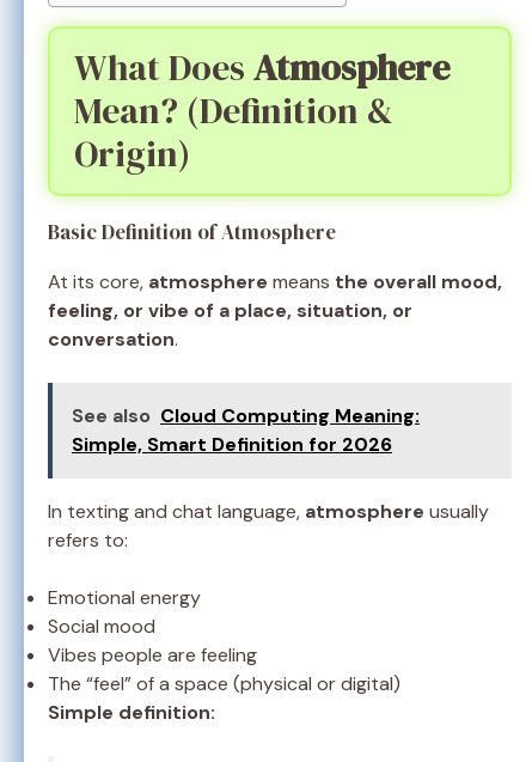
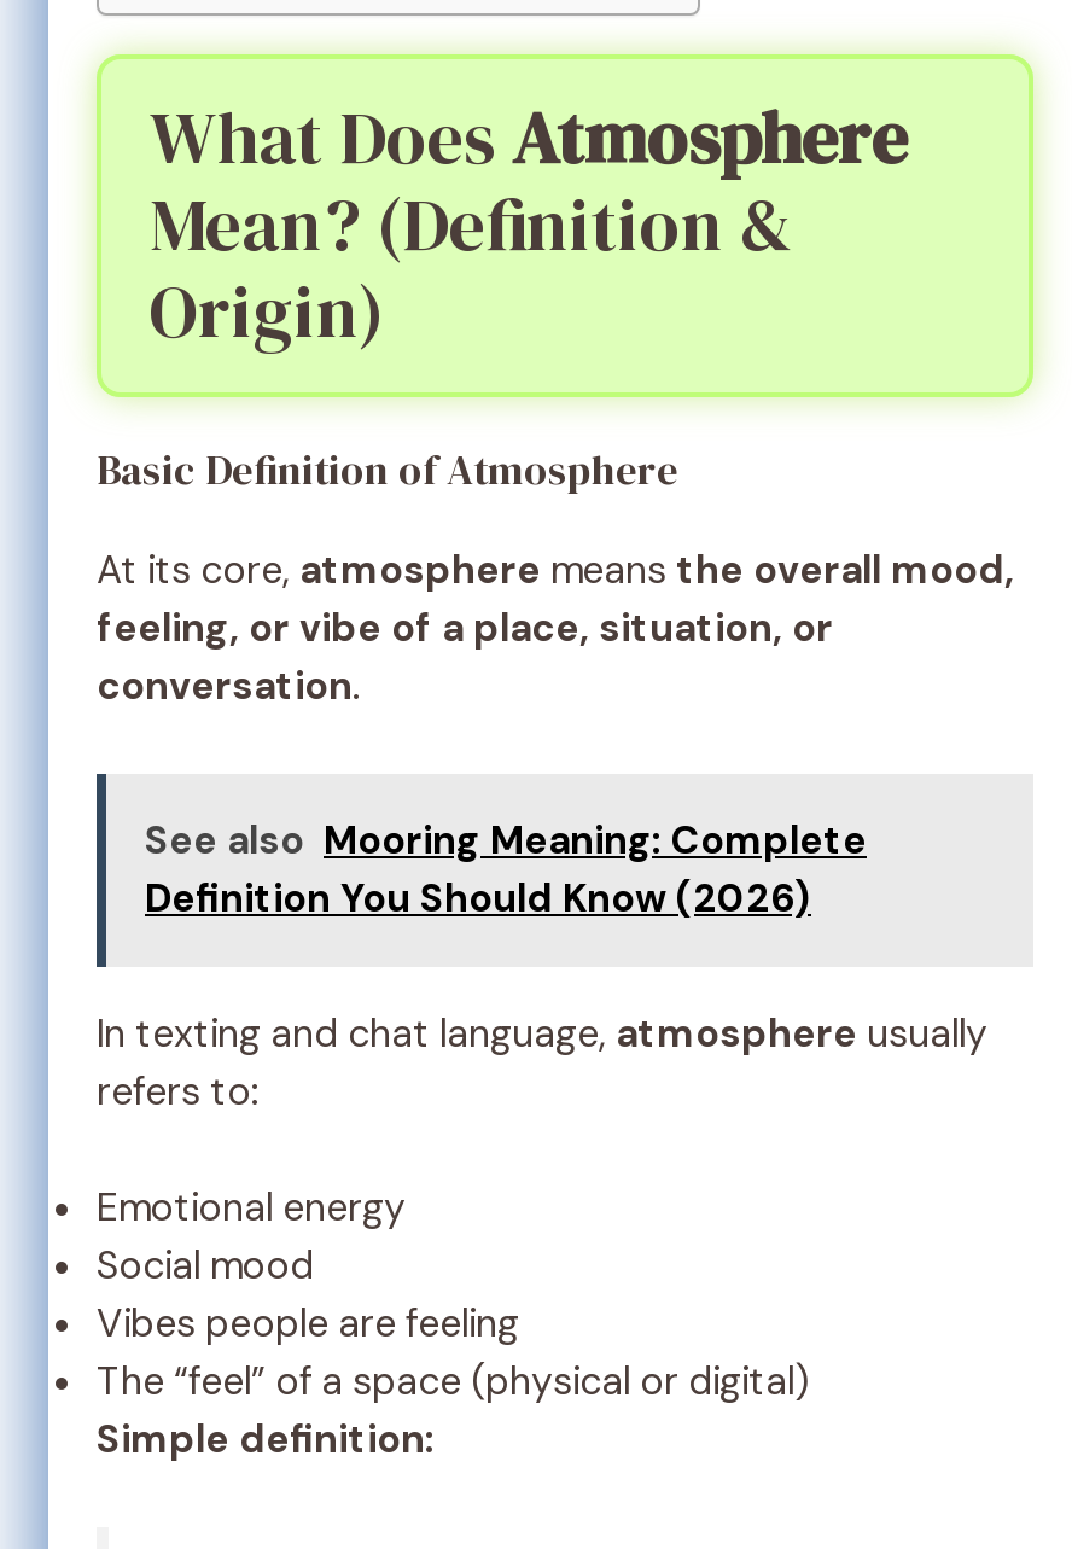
- See also Cloud Computing Meaning:
- Simple, Smart Definition for 2026
+ See also Mooring Meaning: Complete
+ Definition You Should Know (2026)
